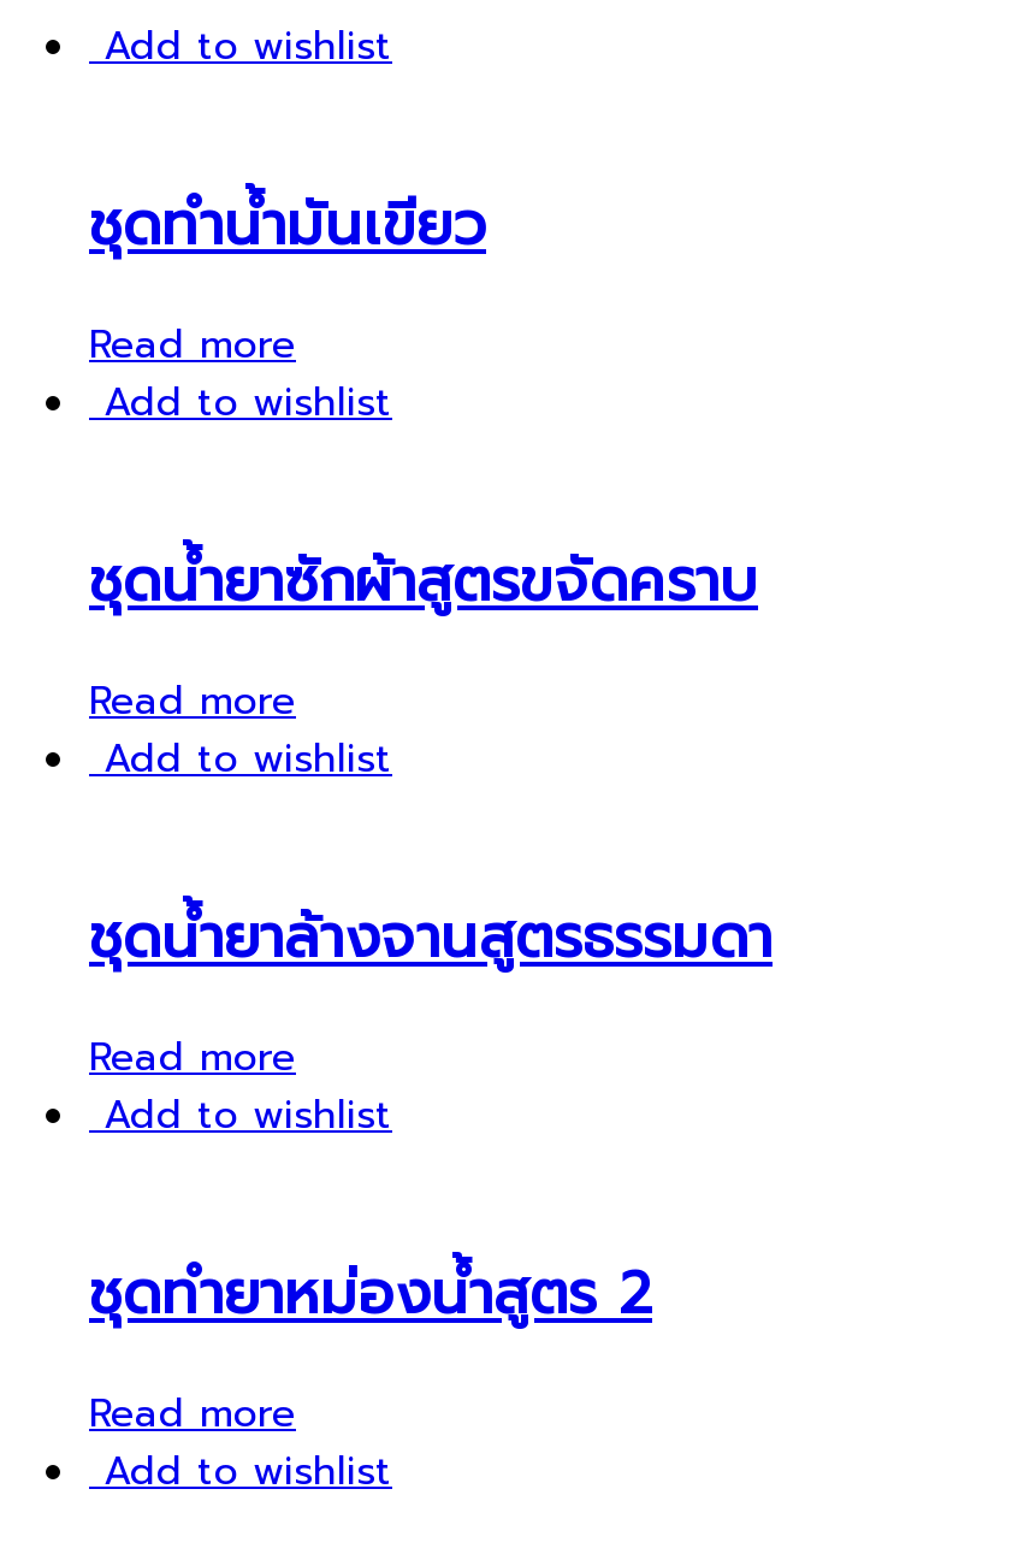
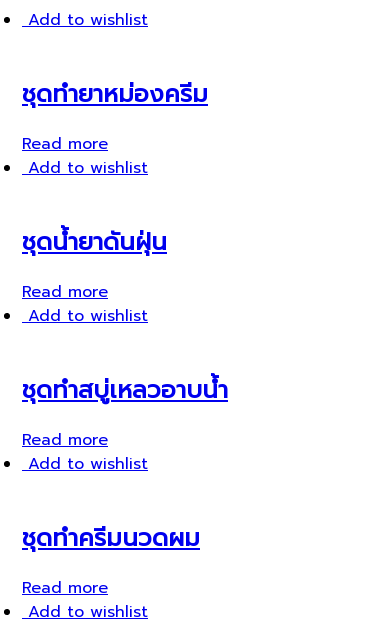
- ชุดทำน้ำมันเขียว
+ ชุดทำยาหม่องครีม

- ชุดน้ำยาซักผ้าสูตรขจัดคราบ
+ ชุดน้ำยาดันฝุ่น

- ชุดน้ำยาล้างจานสูตรธรรมดา
+ ชุดทำสบู่เหลวอาบน้ำ

- ชุดทำยาหม่องน้ำสูตร 2
+ ชุดทำครีมนวดผม
